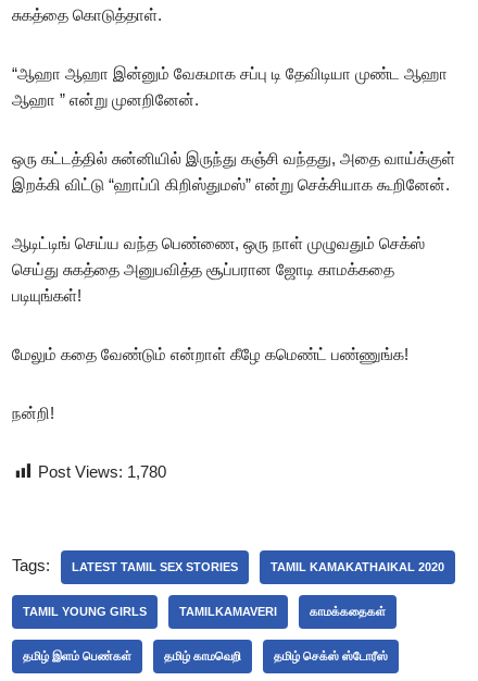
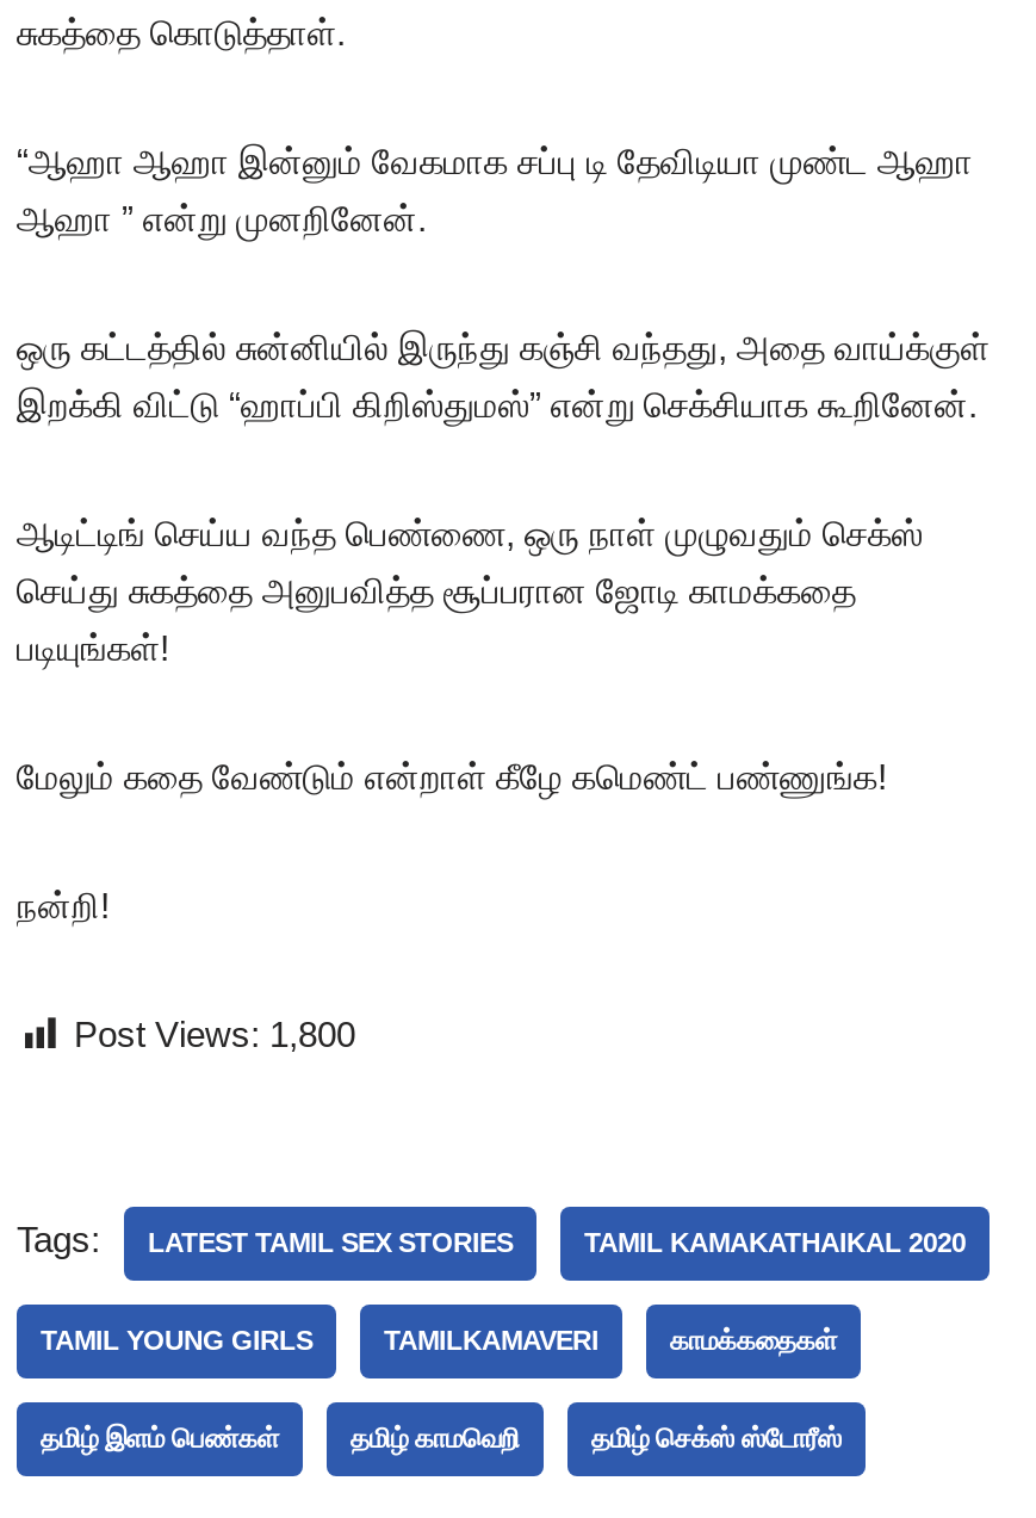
- Post Views: 1,780
+ Post Views: 1,800
